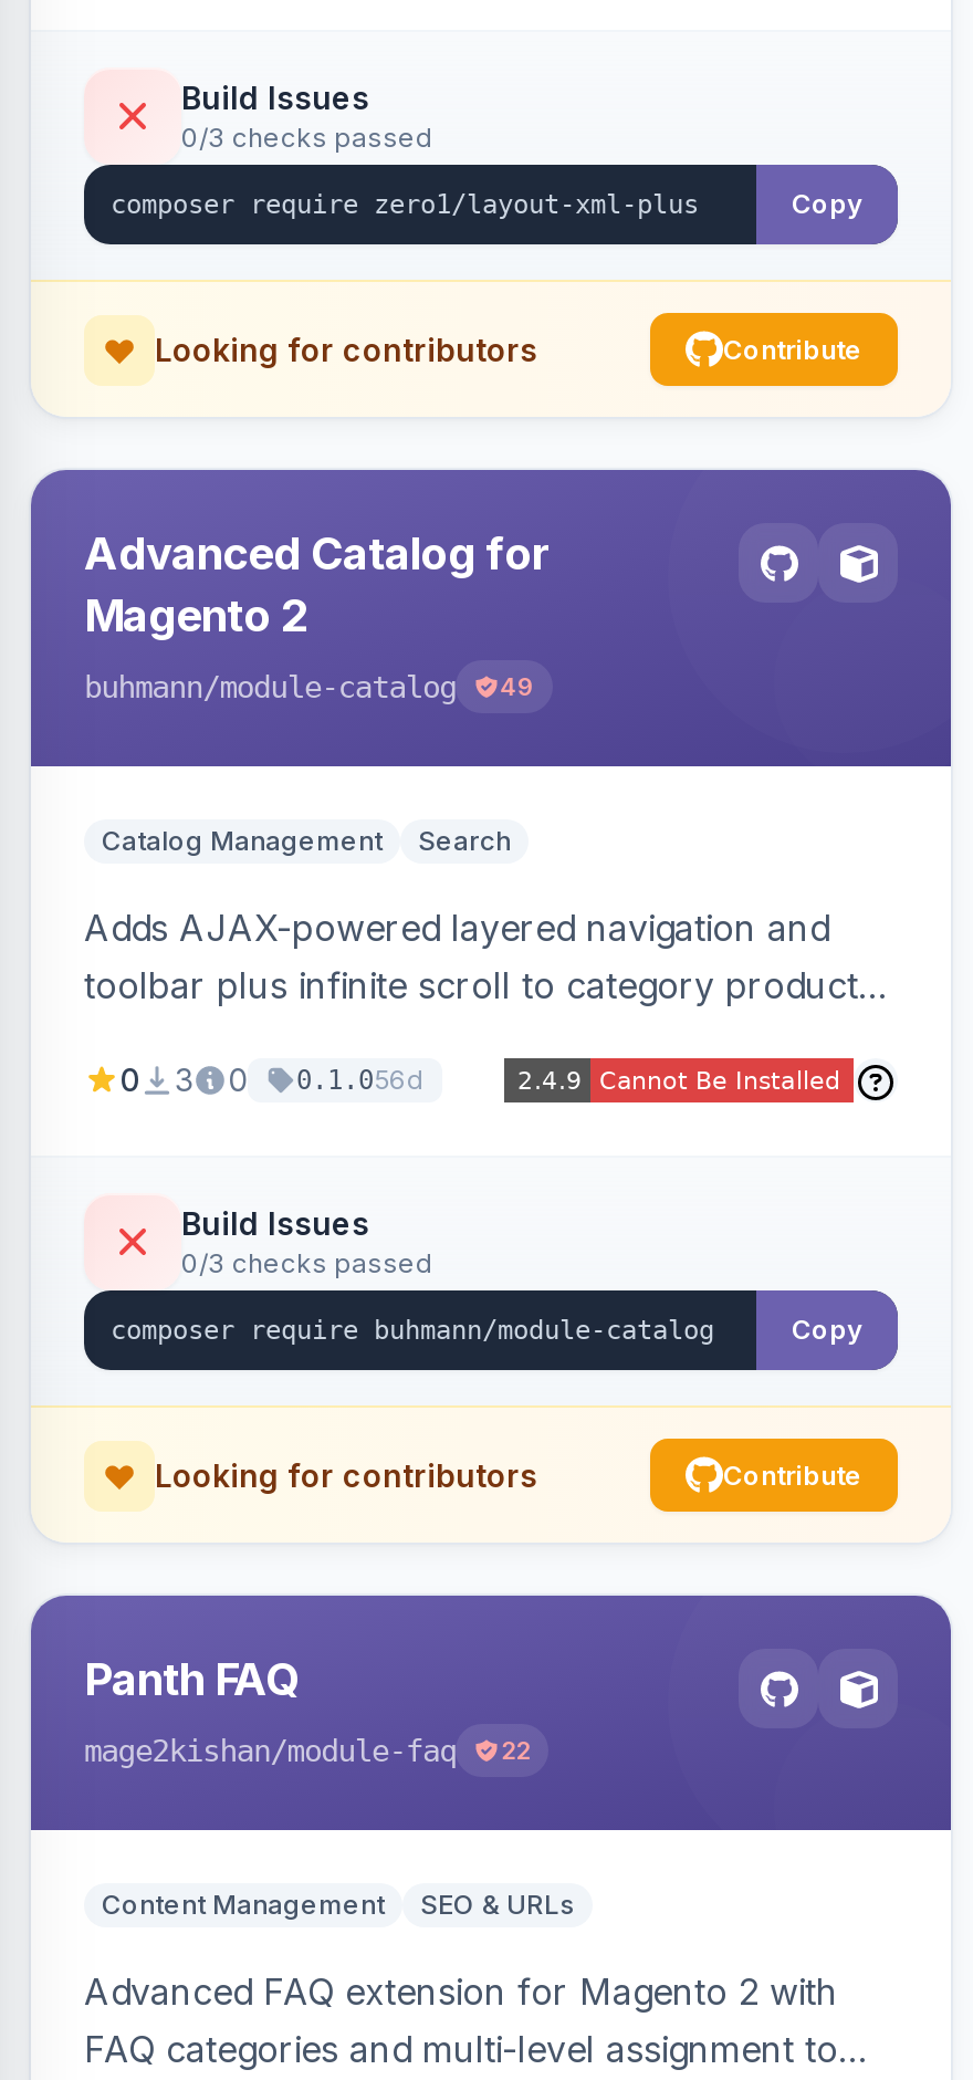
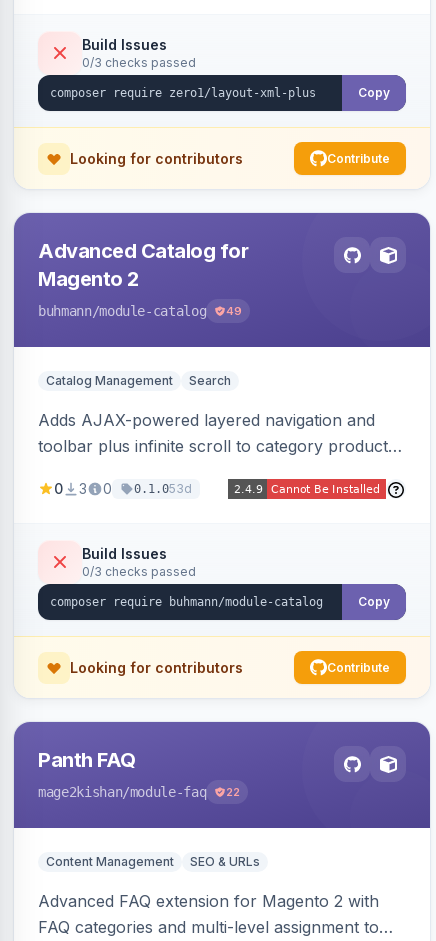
- 0 3 0 0.1.056d
+ 0 3 0 0.1.053d
